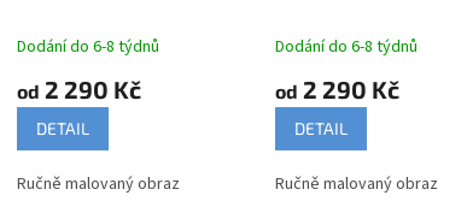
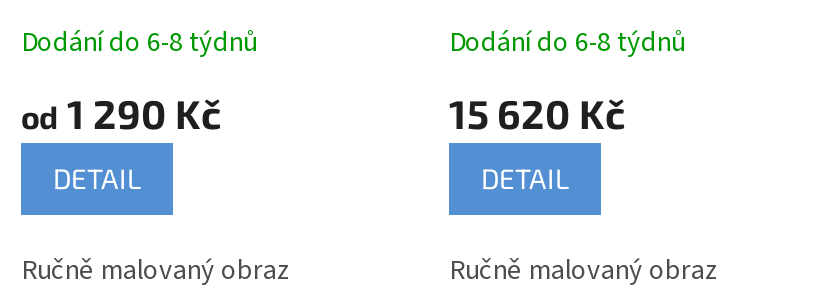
- od 2 290 Kč
+ od 1 290 Kč

- od 2 290 Kč
+ 15 620 Kč
